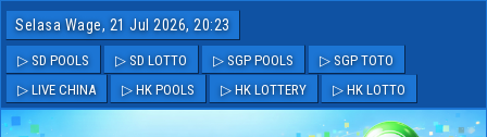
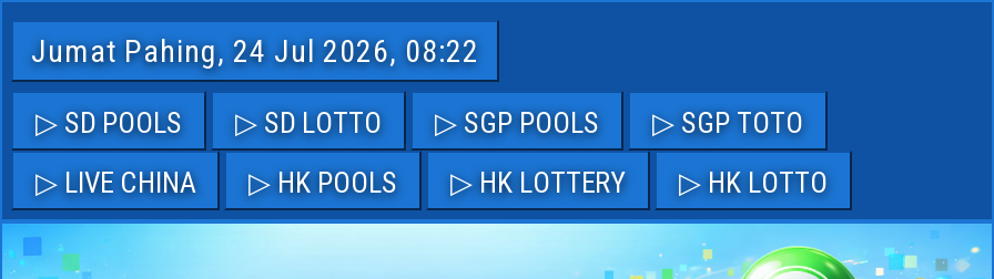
- Selasa Wage, 21 Jul 2026, 20:23
+ Jumat Pahing, 24 Jul 2026, 08:22
